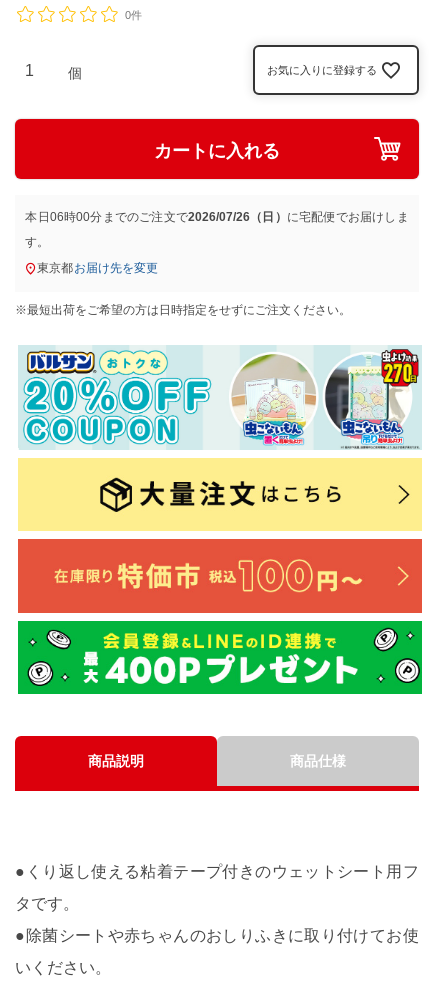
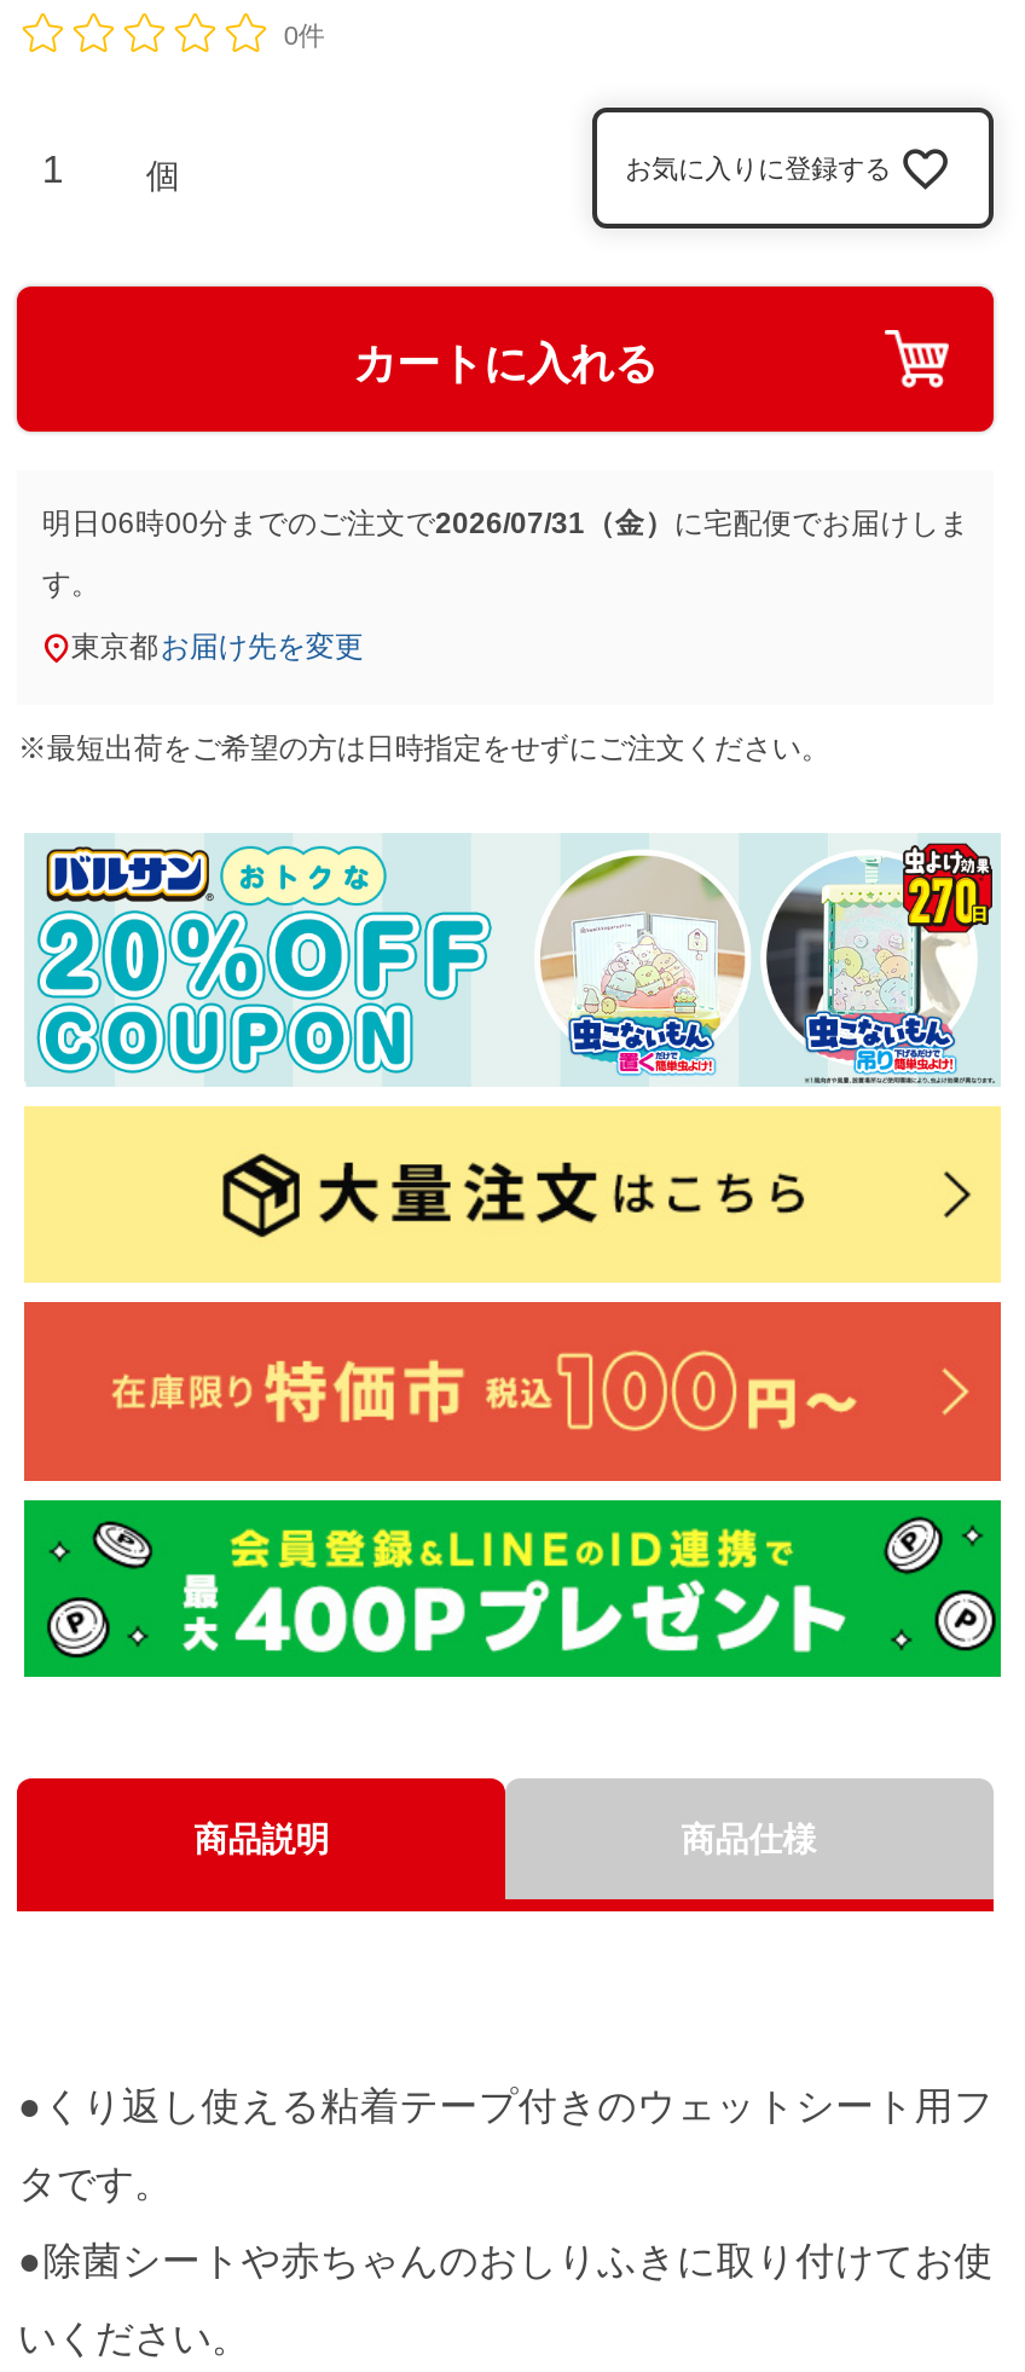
- 本日06時00分までのご注文で2026/07/26（日）に宅配便でお届けしま
+ 明日06時00分までのご注文で2026/07/31（金）に宅配便でお届けしま
